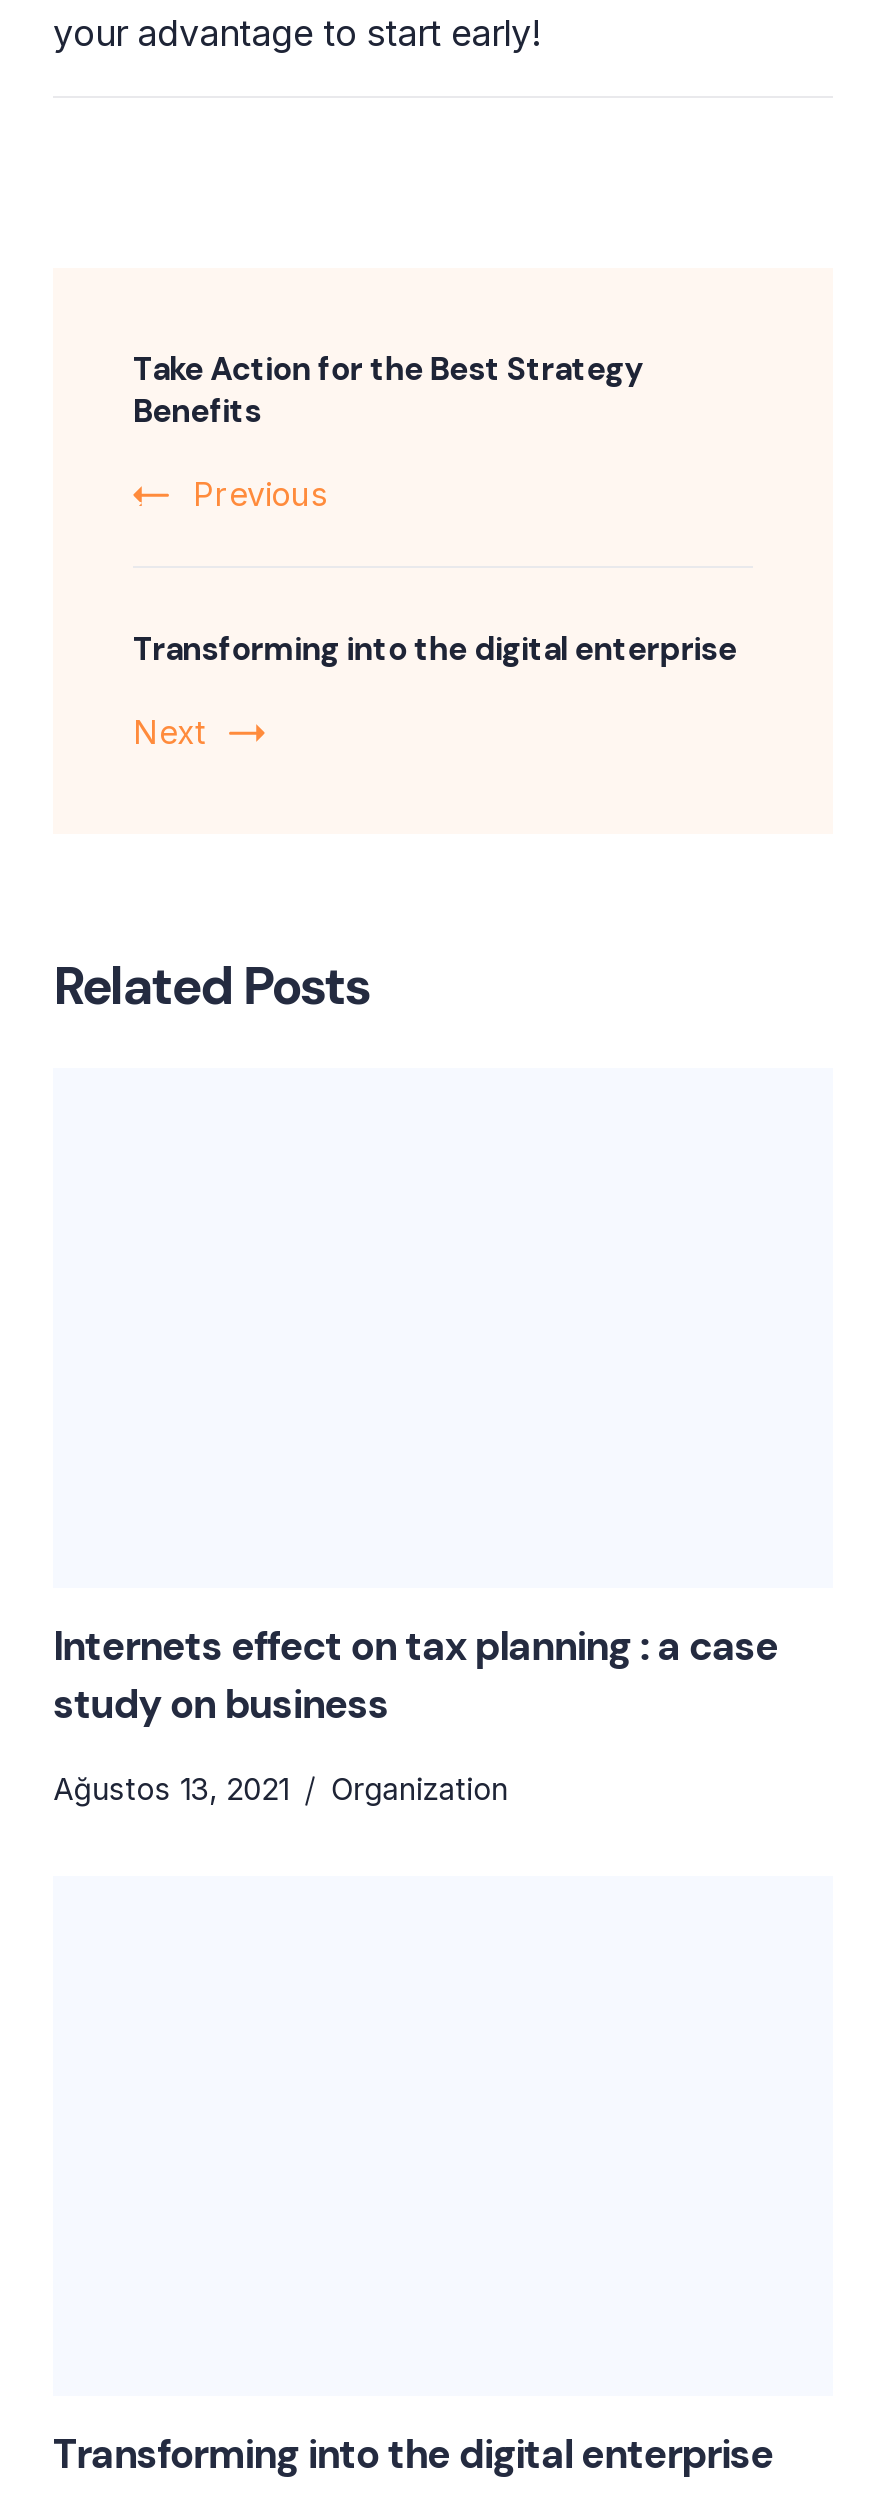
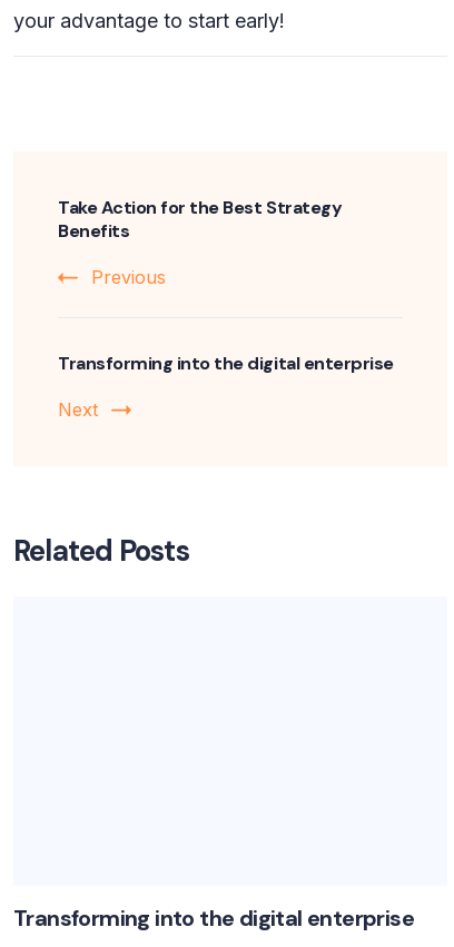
- Internets effect on tax planning : a case
- study on business
- Ağustos 13, 2021
- Organization
